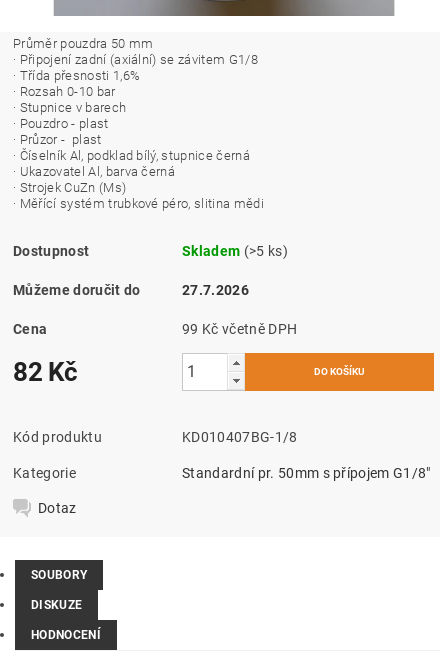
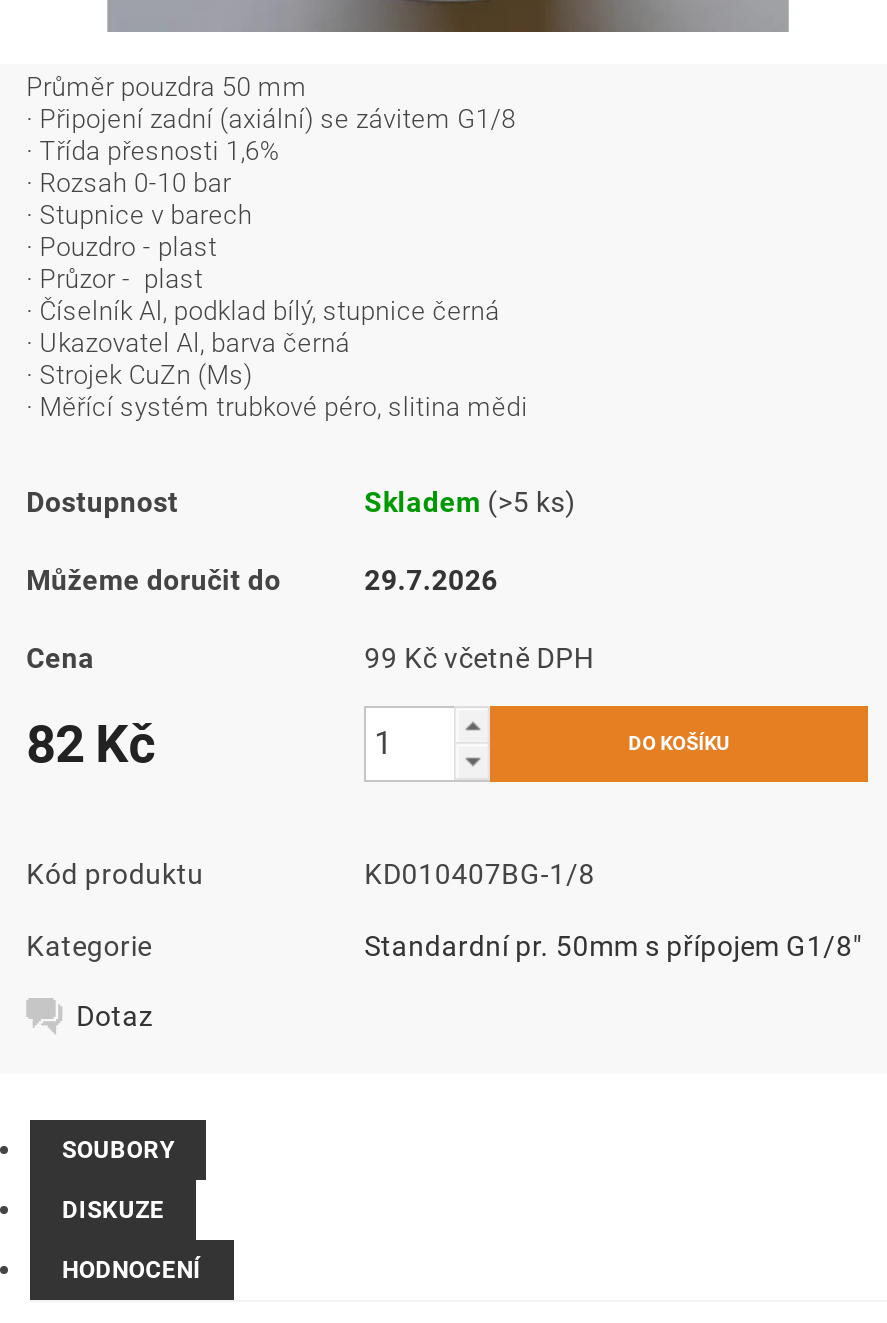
- 27.7.2026
+ 29.7.2026
